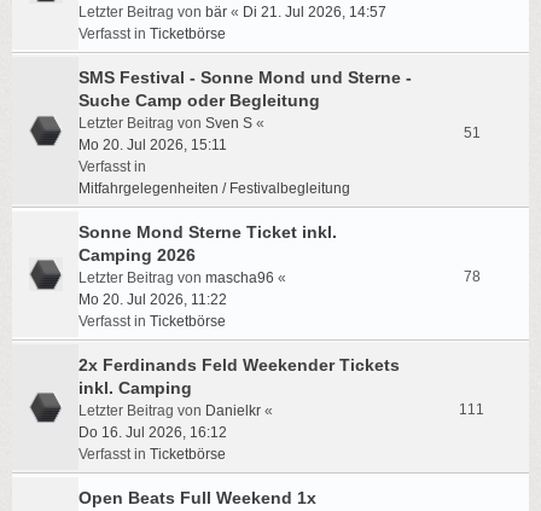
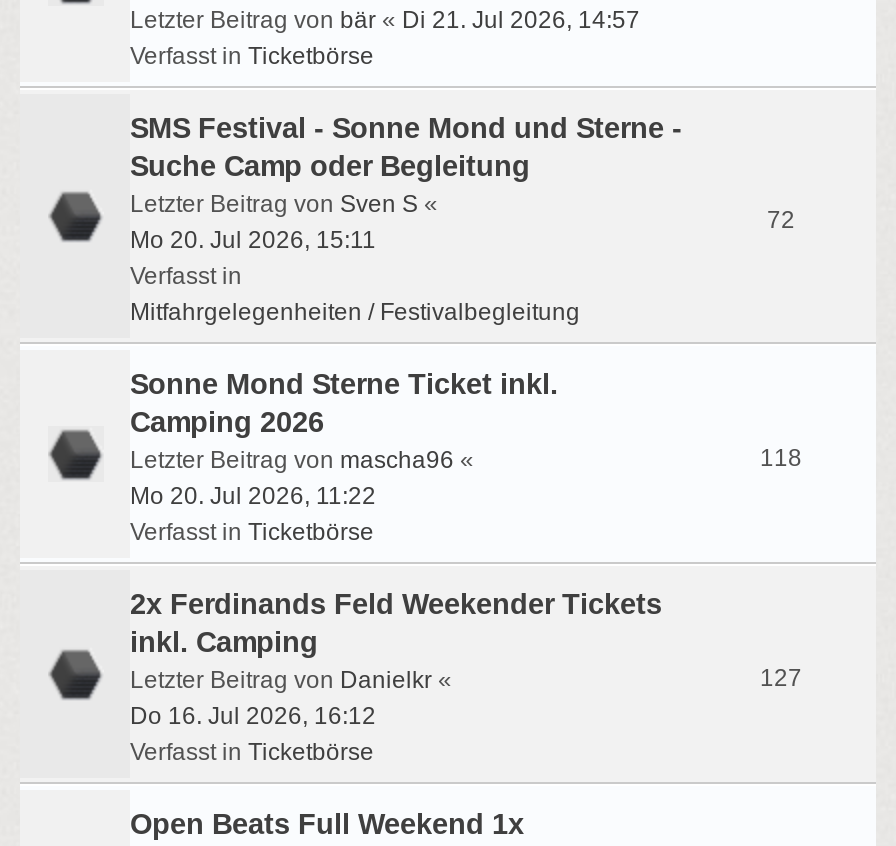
- 51
+ 72

- 78
+ 118

- 111
+ 127
